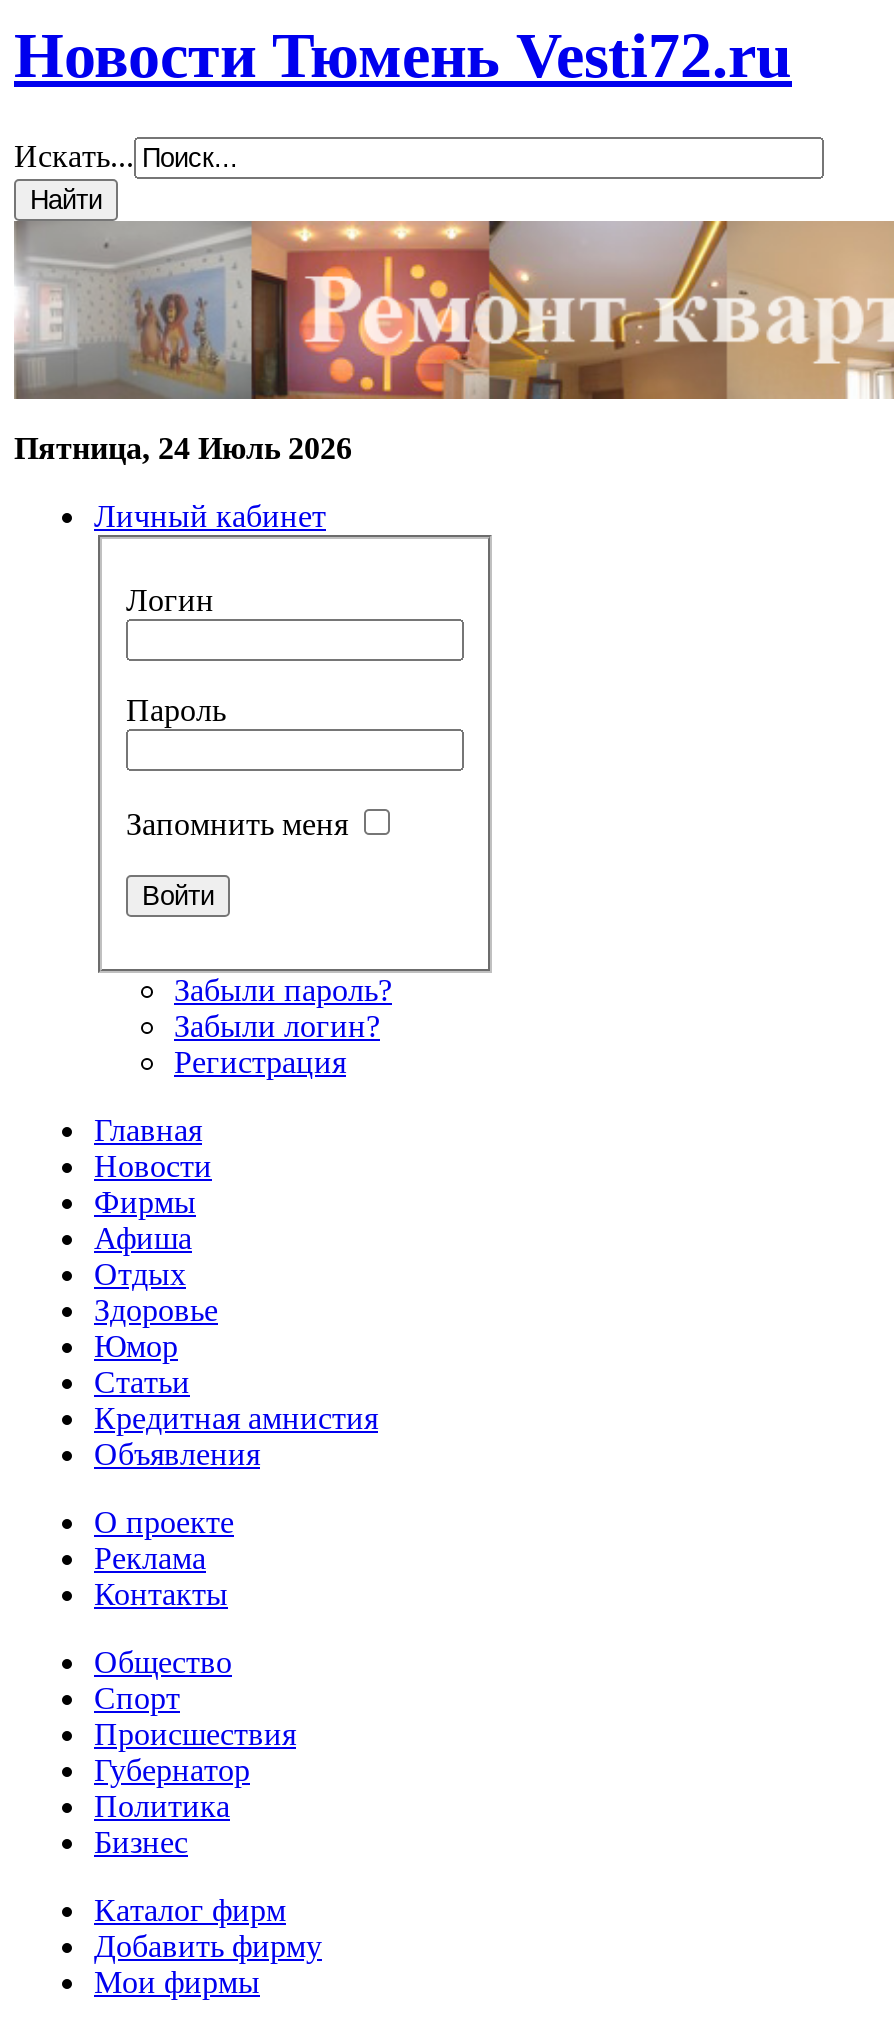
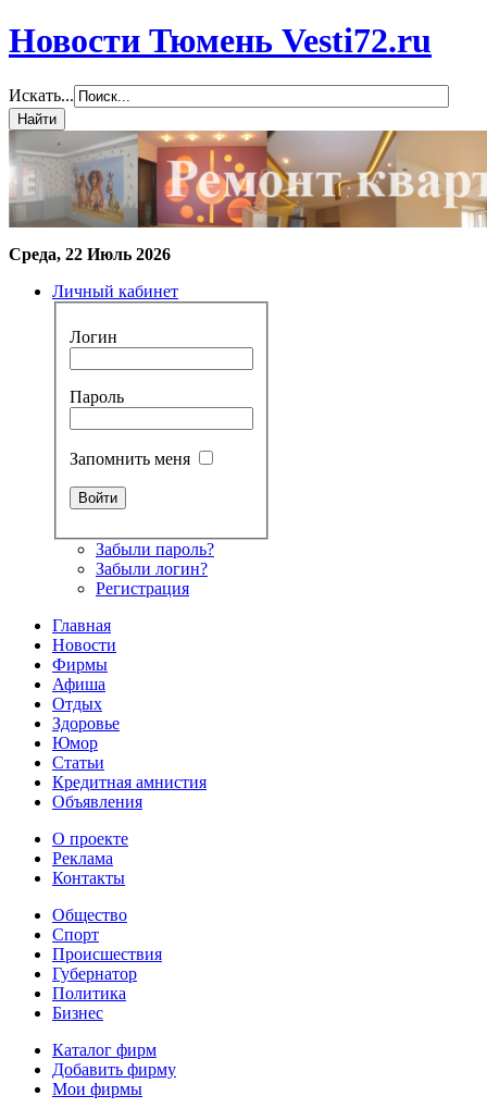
- Пятница, 24 Июль 2026
+ Среда, 22 Июль 2026
